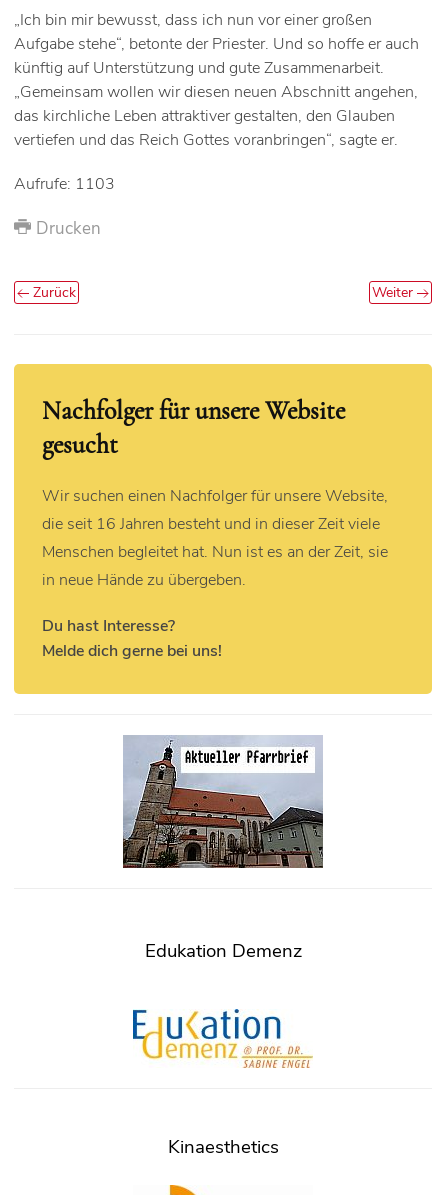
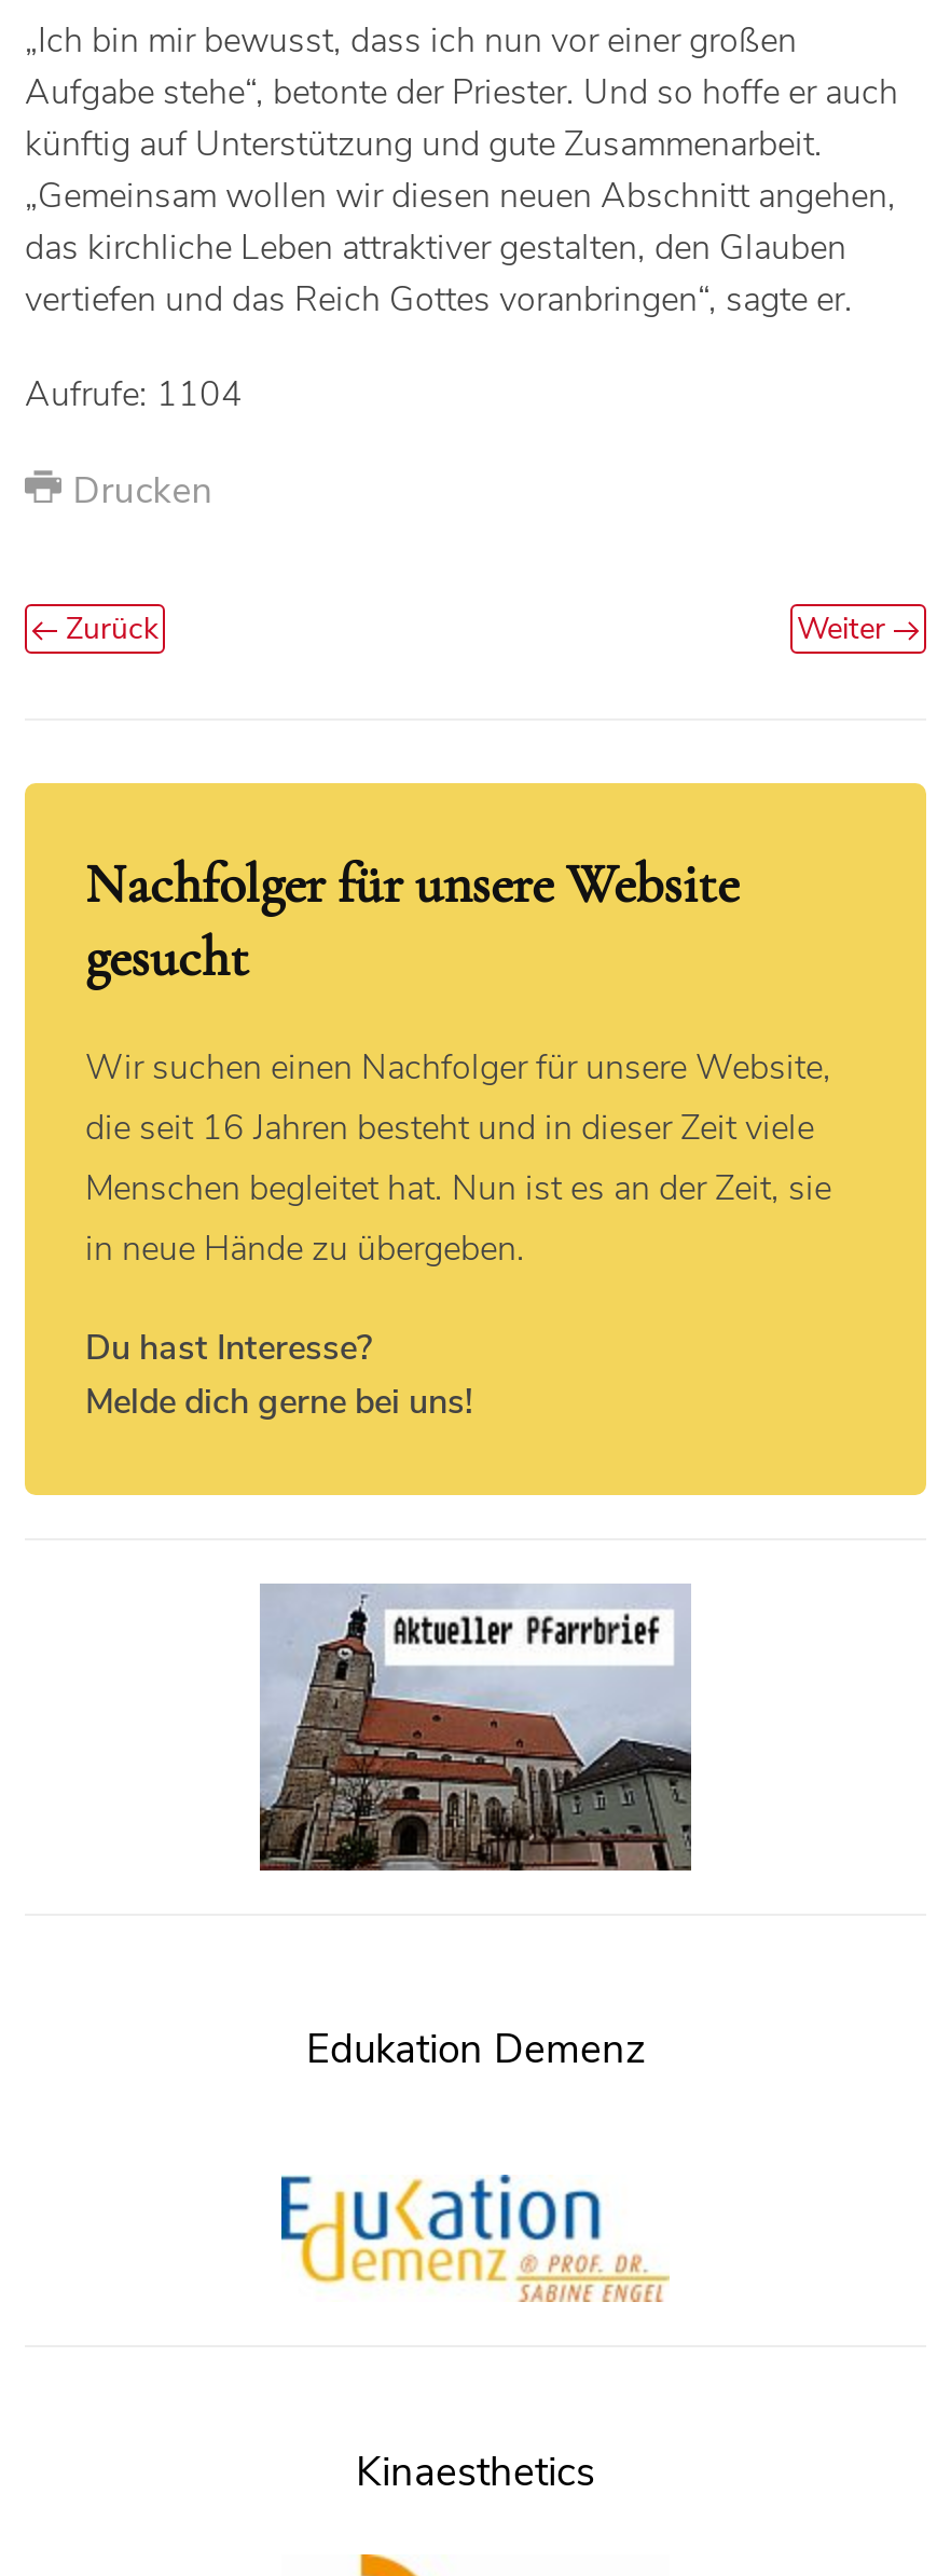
- Aufrufe: 1103
+ Aufrufe: 1104
